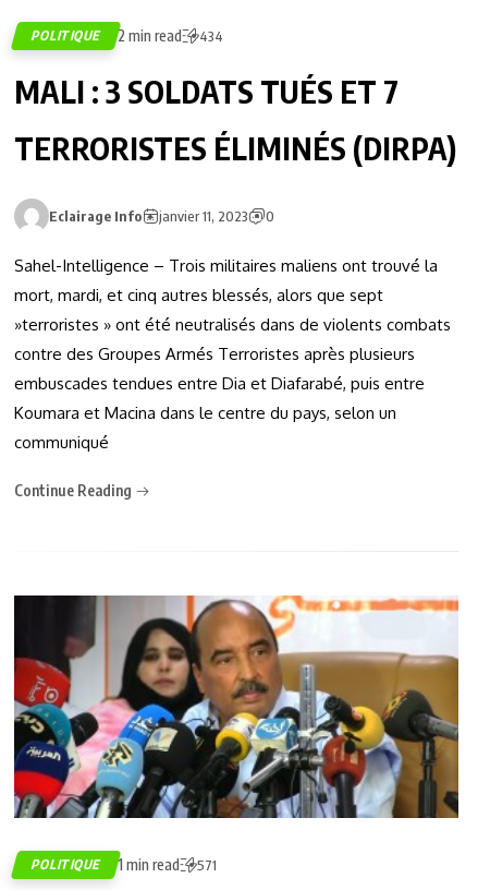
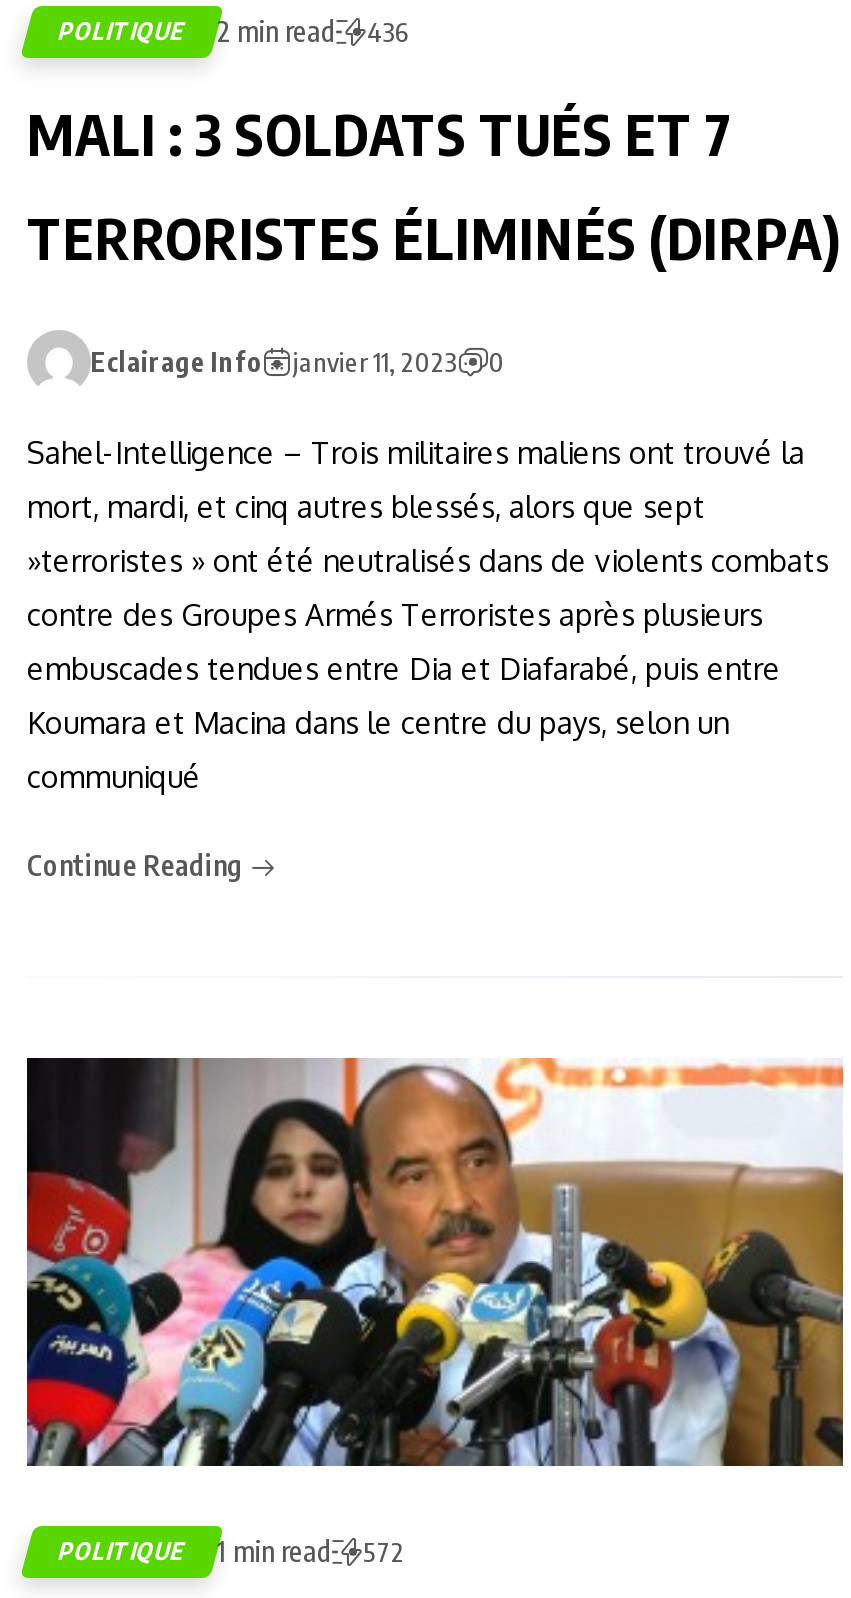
- POLITIQUE 2 min read 434
+ POLITIQUE 2 min read 436

- 571
+ 572
